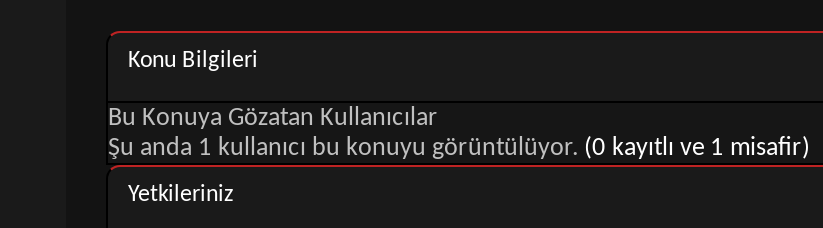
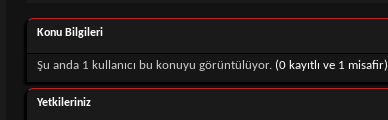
- Bu Konuya Gözatan Kullanıcılar
